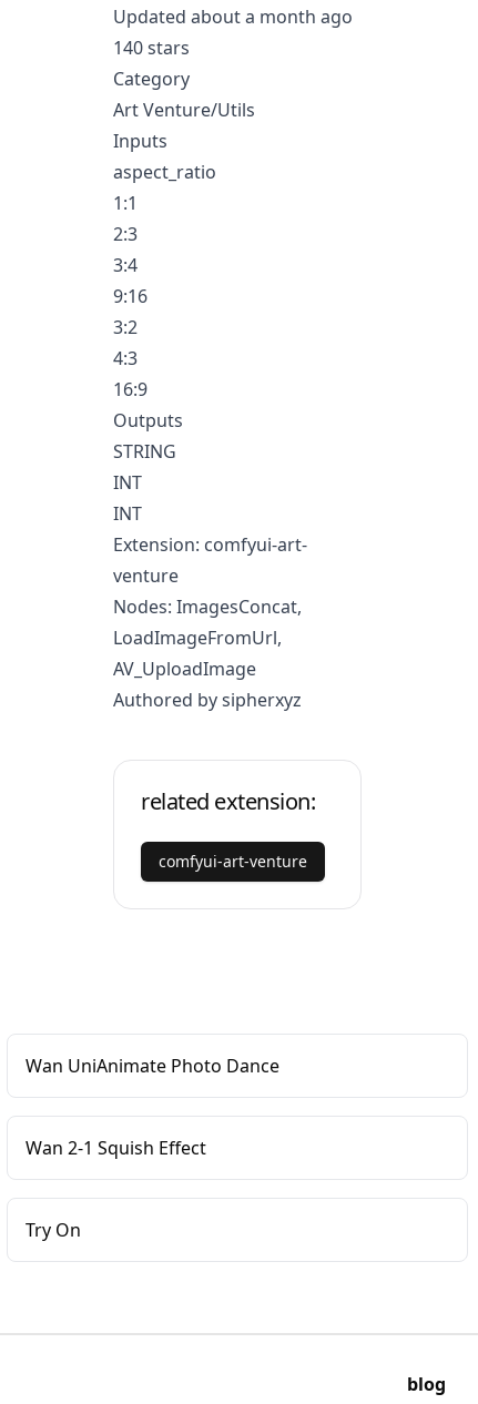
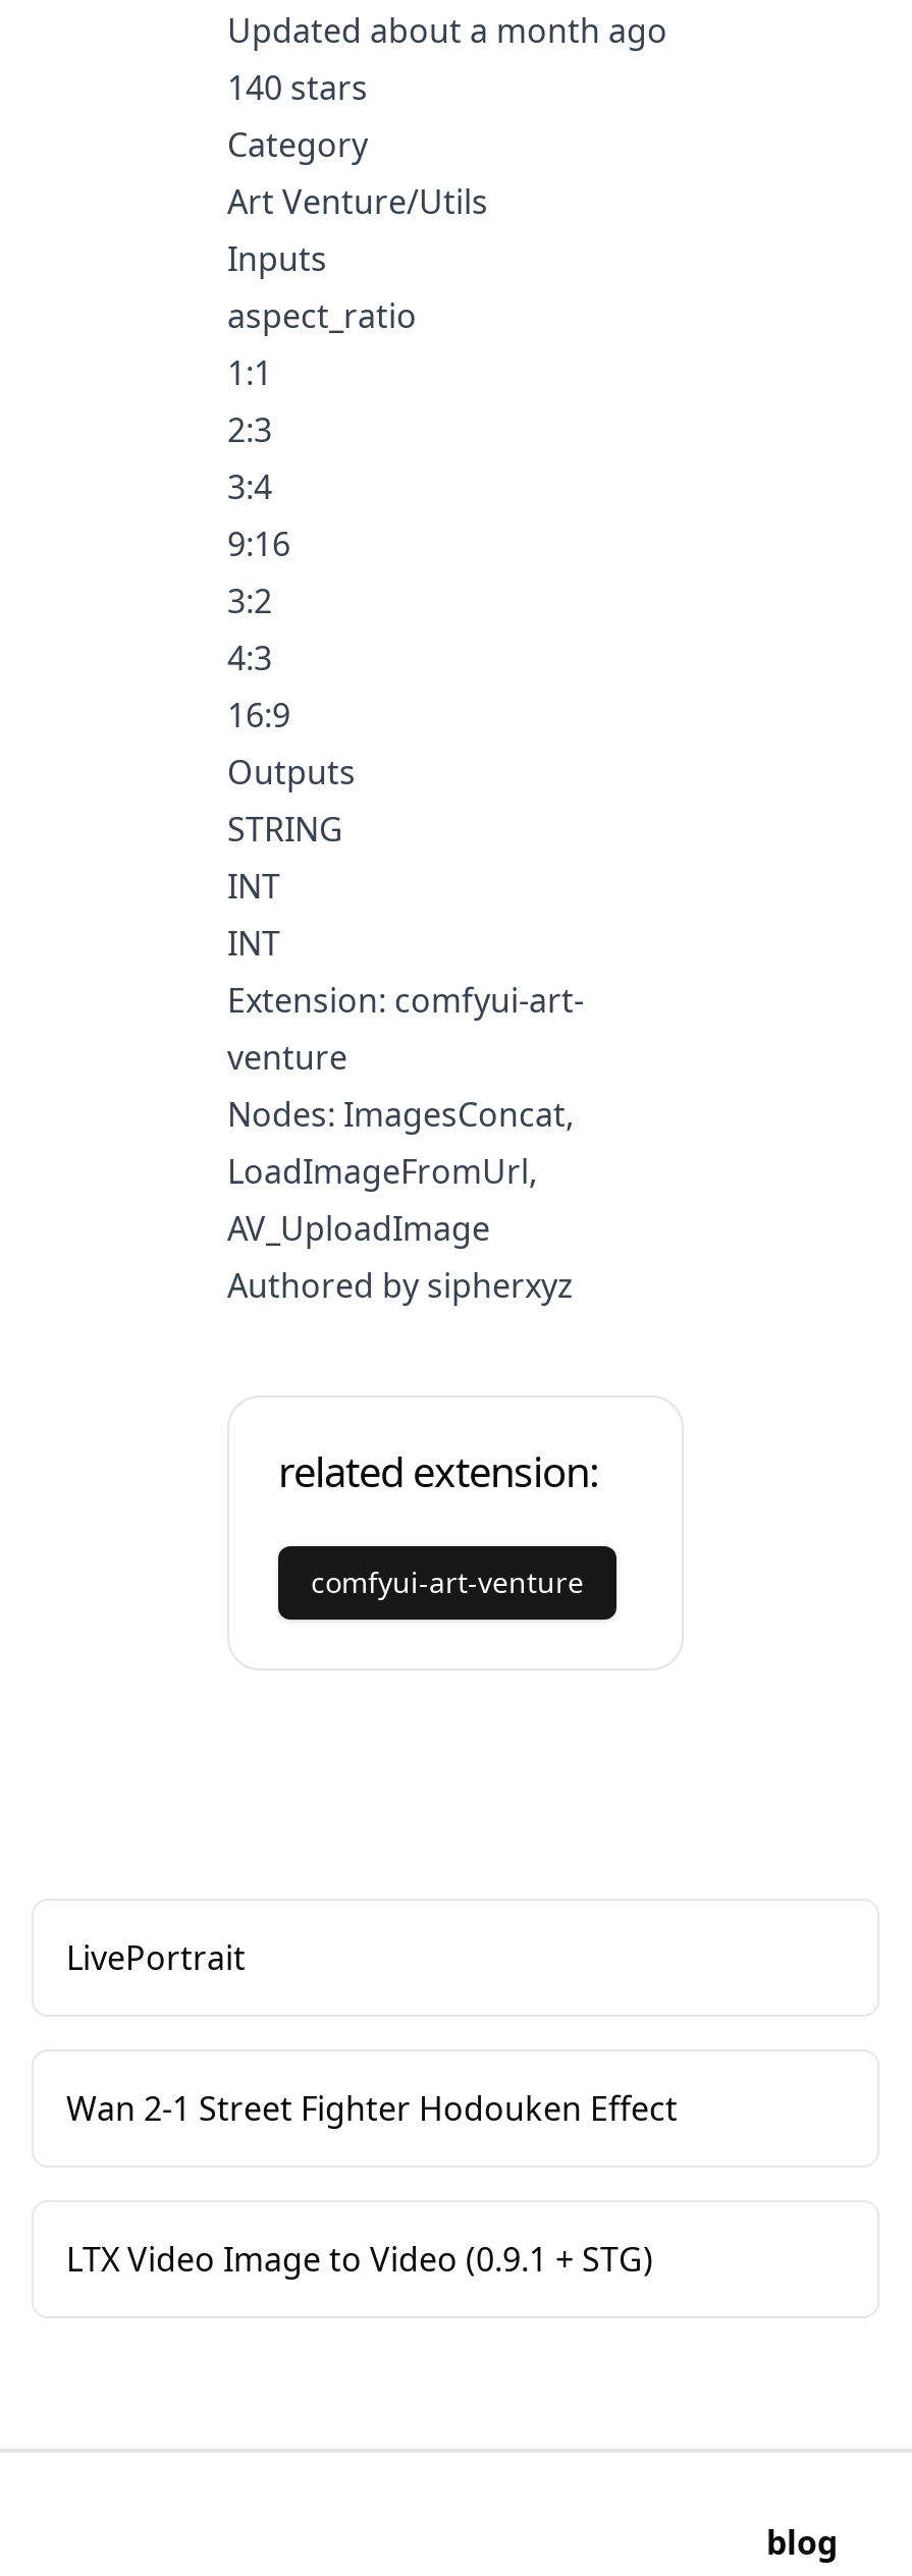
- Wan UniAnimate Photo Dance
+ LivePortrait

- Wan 2-1 Squish Effect
+ Wan 2-1 Street Fighter Hodouken Effect

- Try On
+ LTX Video Image to Video (0.9.1 + STG)
